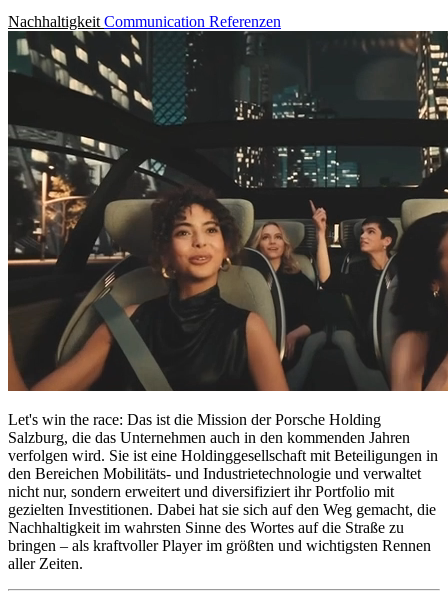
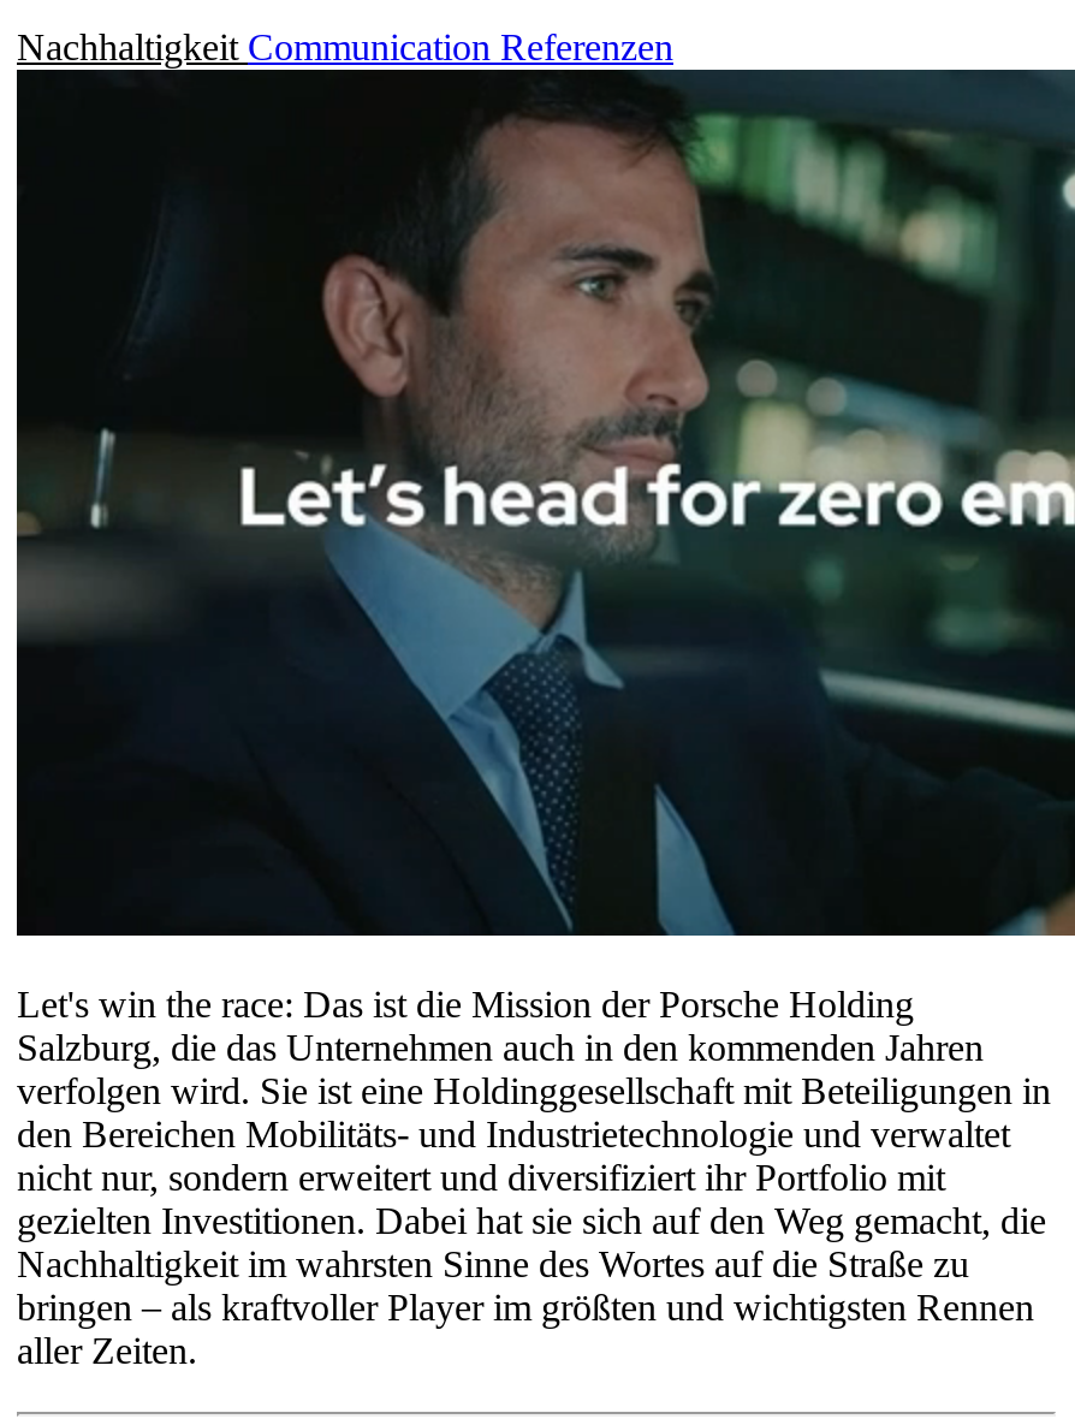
- [image]
+ [image]
